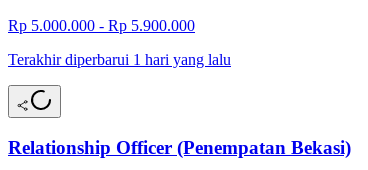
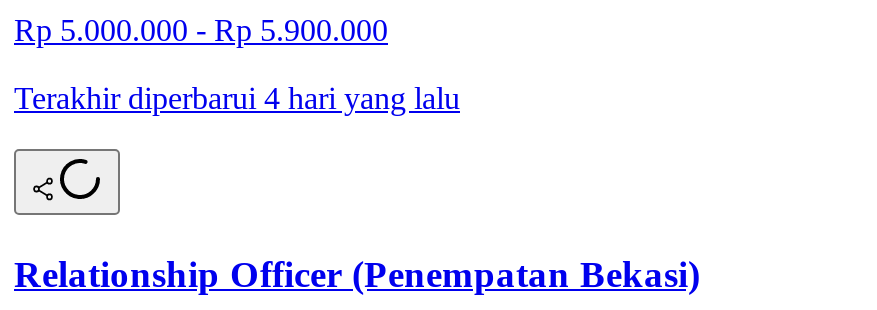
- Terakhir diperbarui 1 hari yang lalu
+ Terakhir diperbarui 4 hari yang lalu
